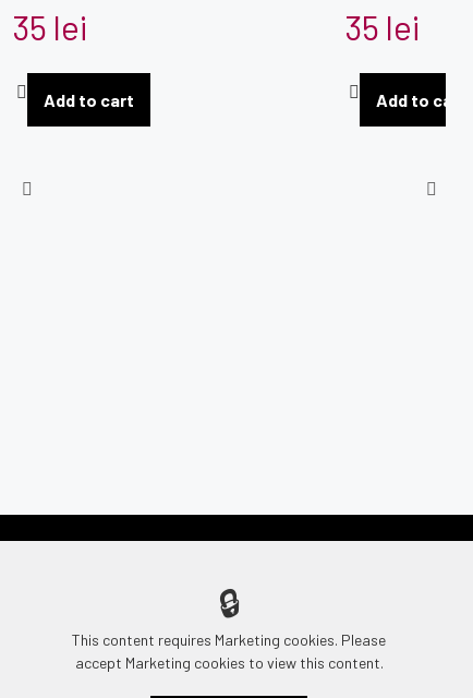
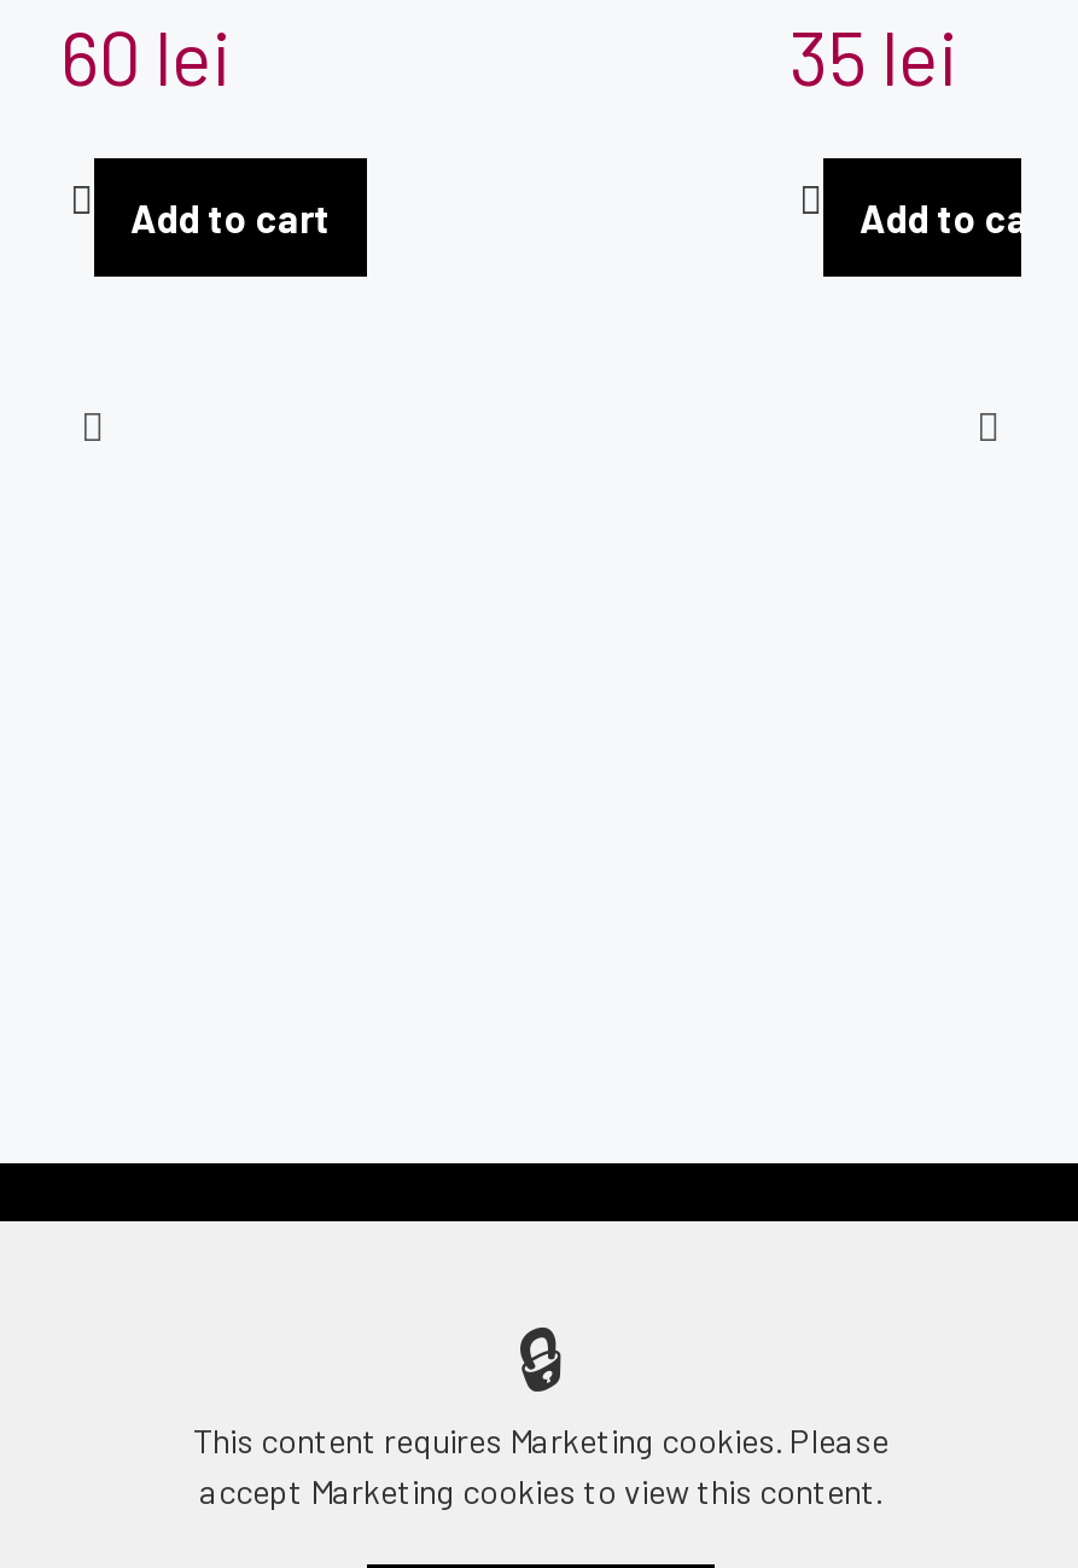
- 35 lei
+ 60 lei
